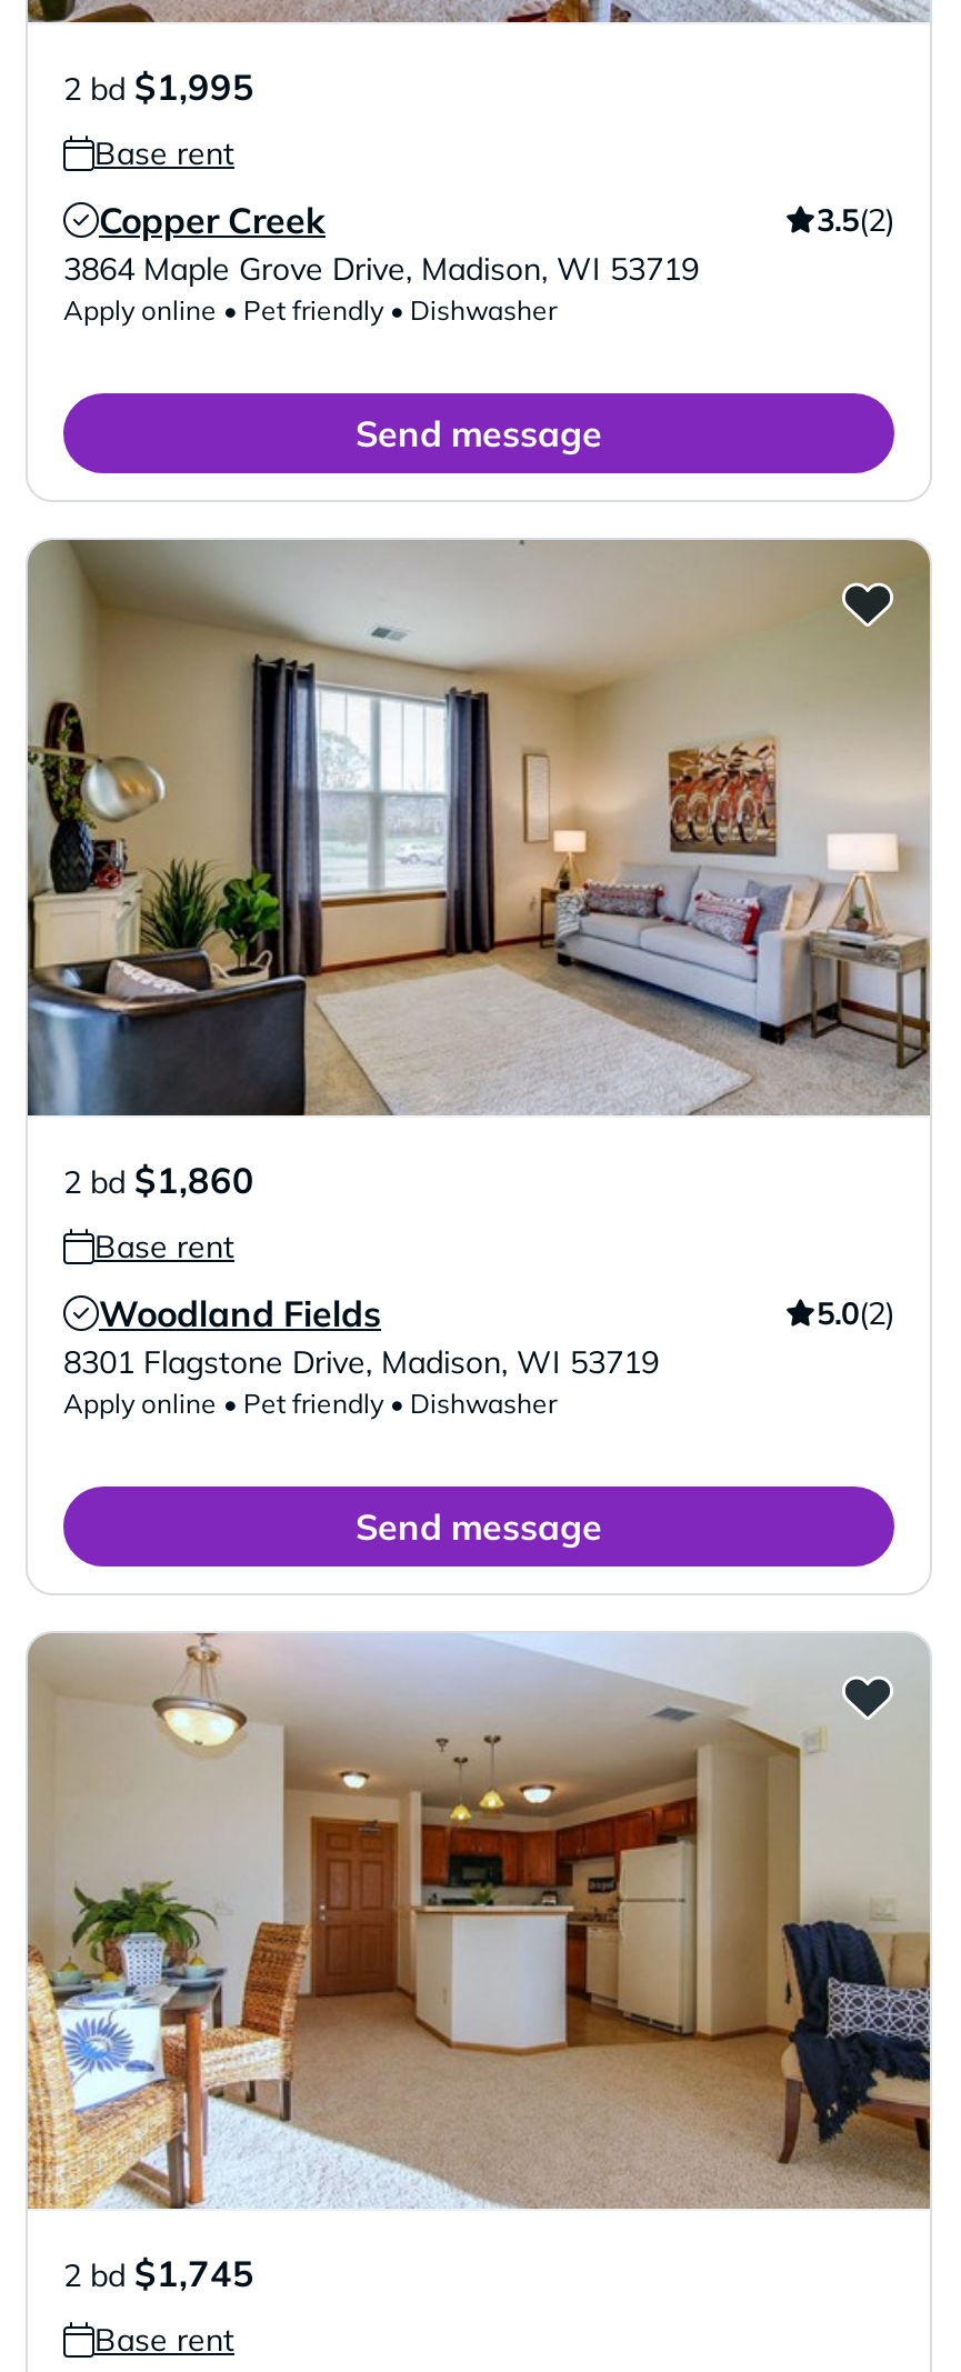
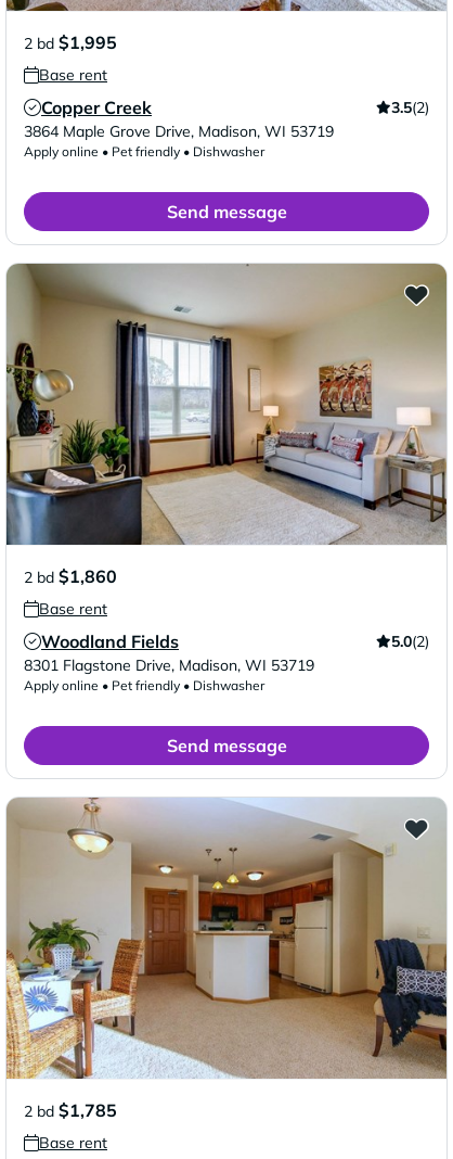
- 2 bd $1,745
+ 2 bd $1,785
